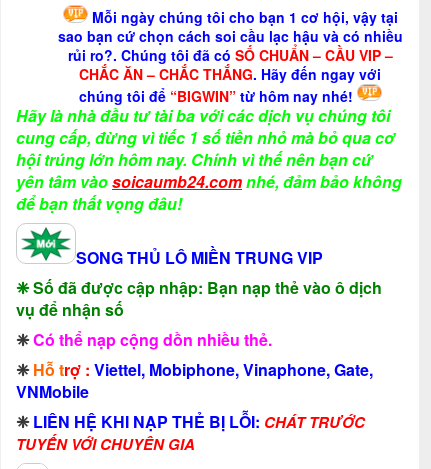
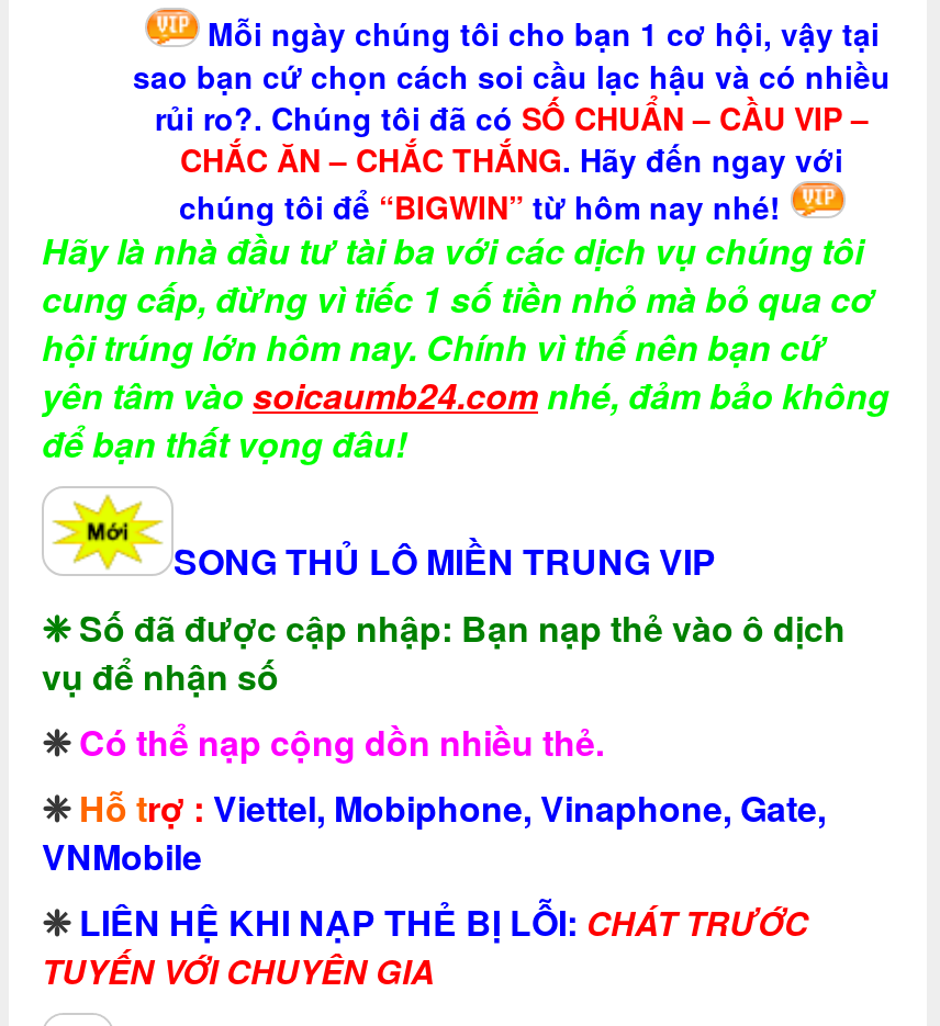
- [image]
+ [image]
